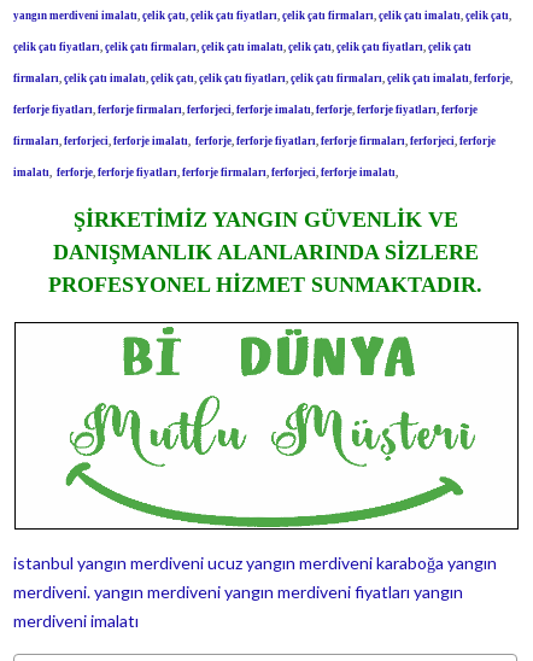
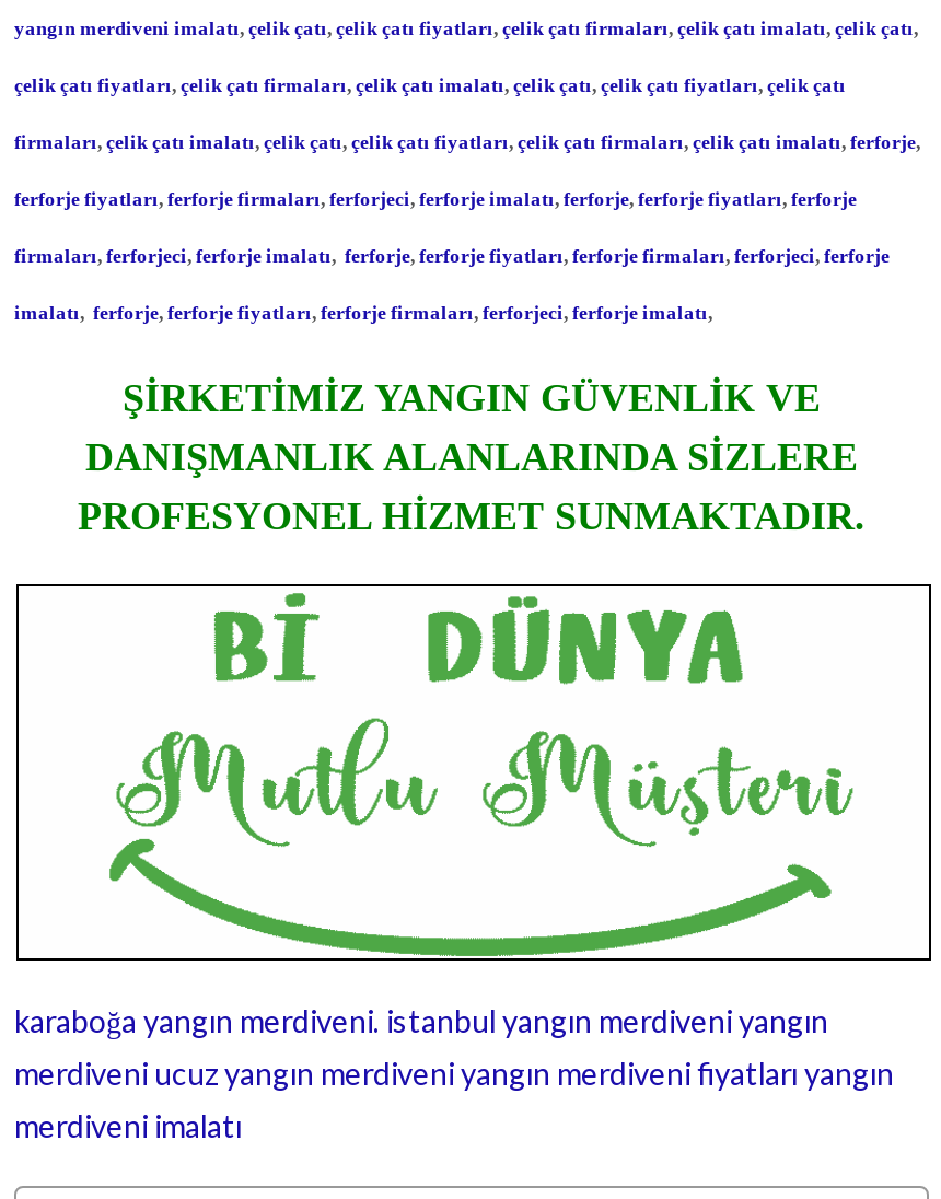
- istanbul yangın merdiveni ucuz yangın merdiveni karaboğa yangın
- merdiveni. yangın merdiveni yangın merdiveni fiyatları yangın
+ karaboğa yangın merdiveni. istanbul yangın merdiveni yangın
+ merdiveni ucuz yangın merdiveni yangın merdiveni fiyatları yangın
